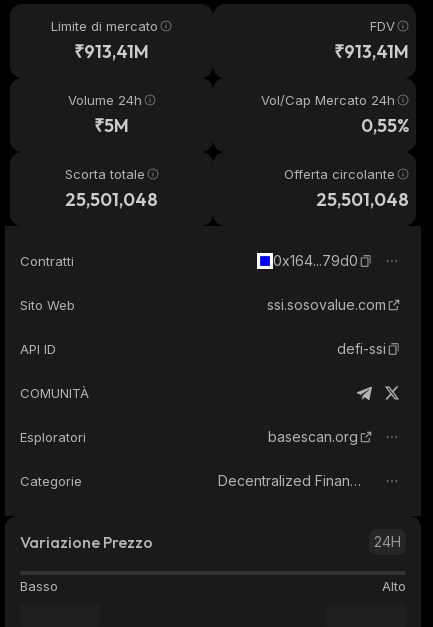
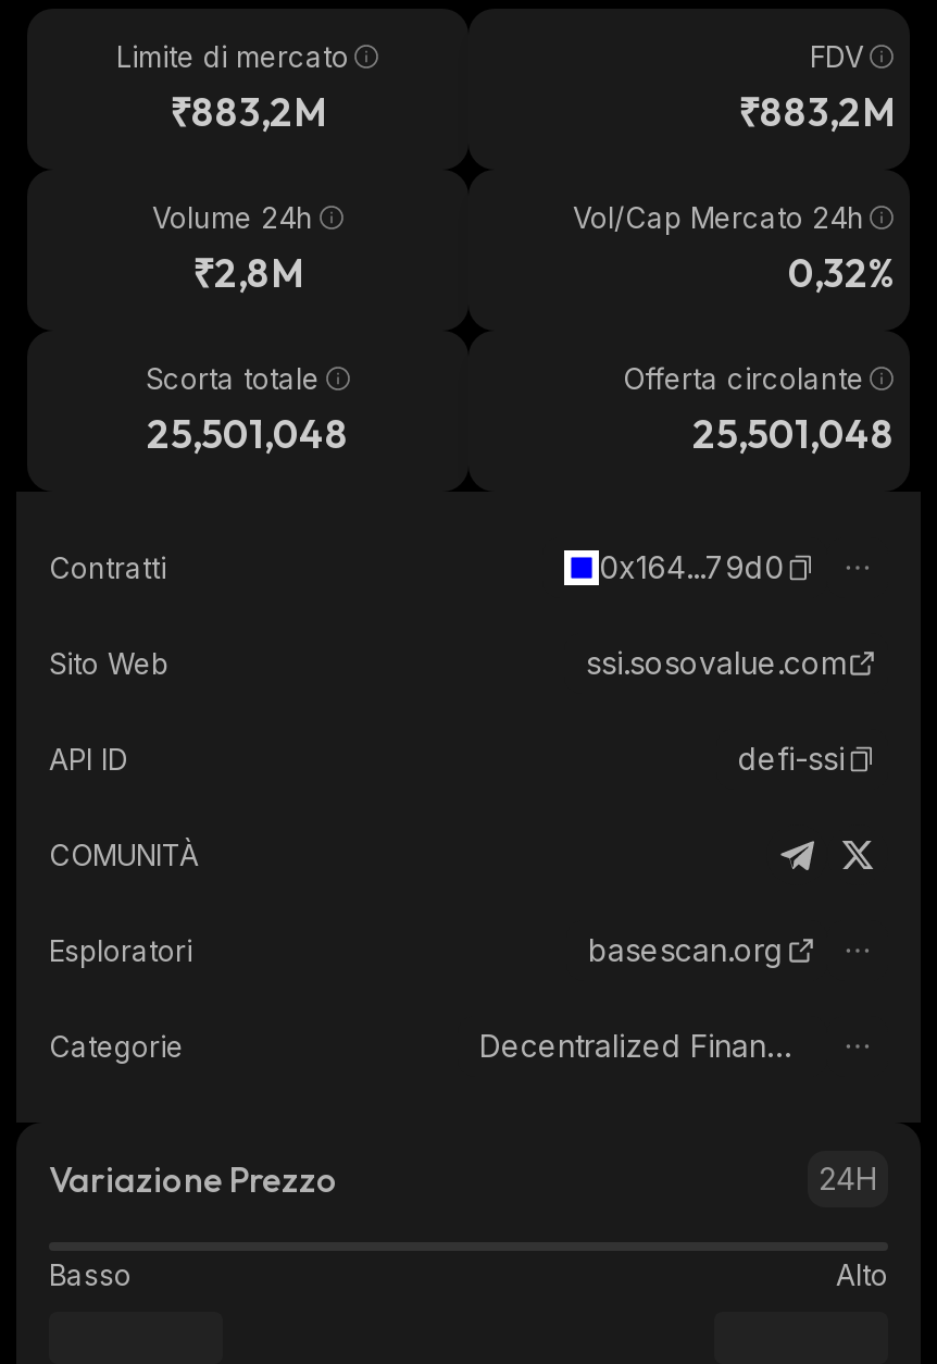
- ₹913,41M
+ ₹883,2M

- ₹913,41M
+ ₹883,2M

- ₹5M
+ ₹2,8M

- 0,55%
+ 0,32%
